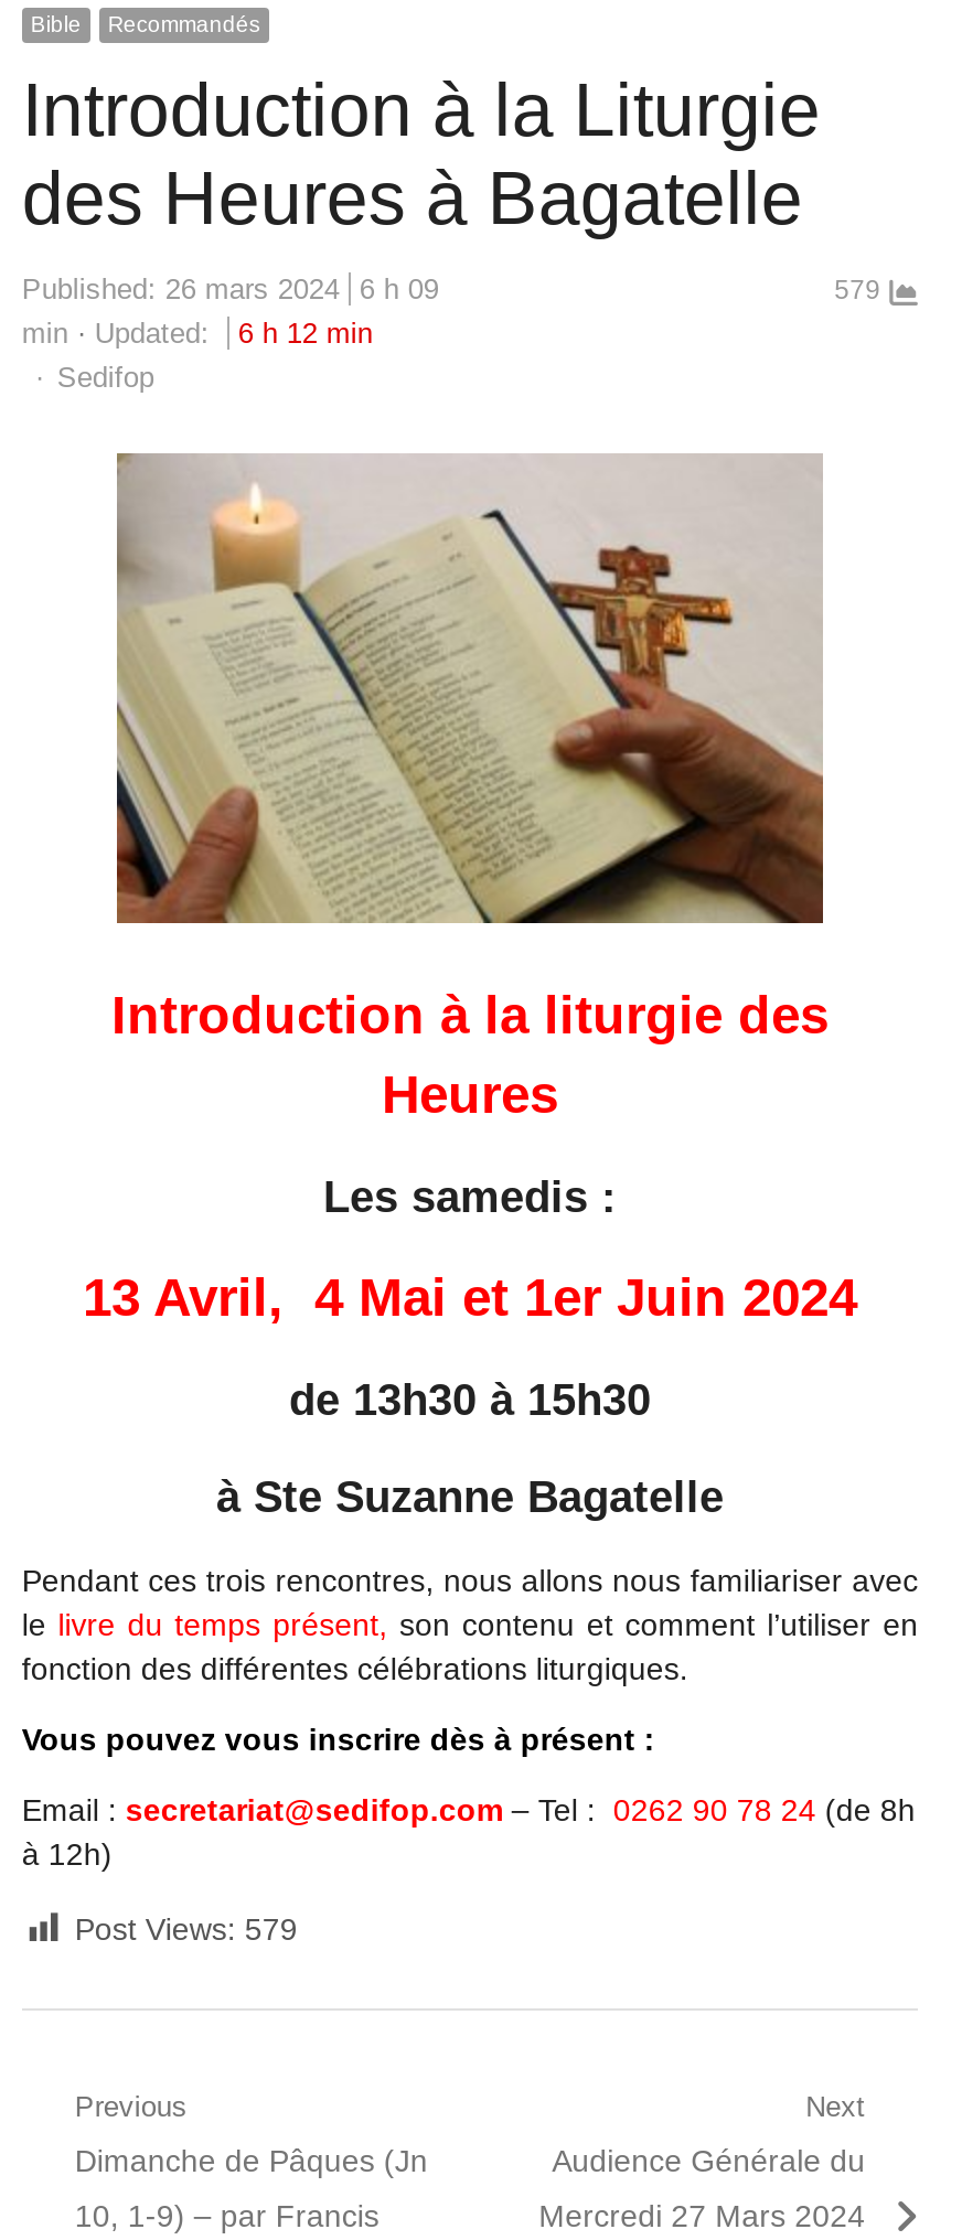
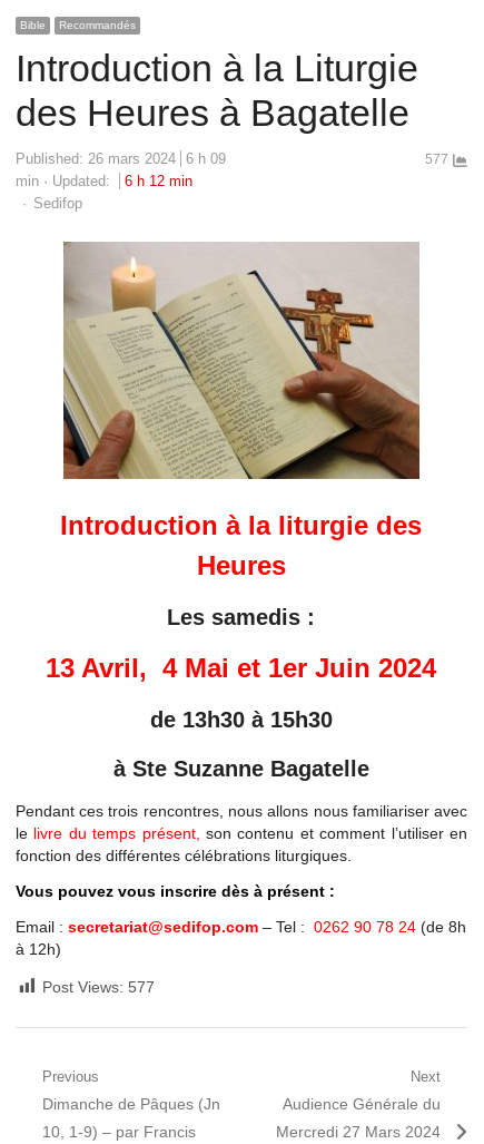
- 579
+ 577

- Post Views: 579
+ Post Views: 577
